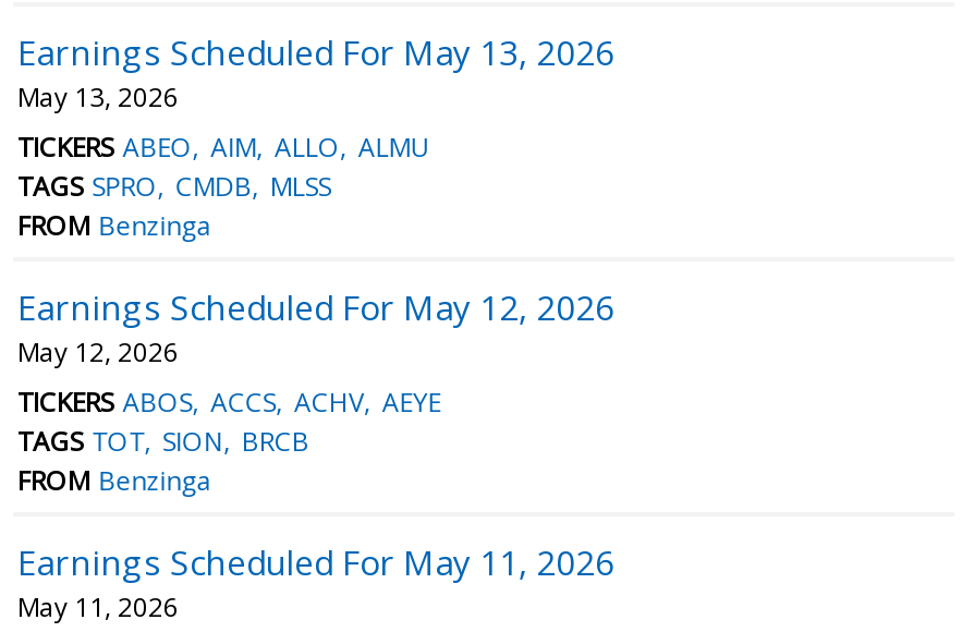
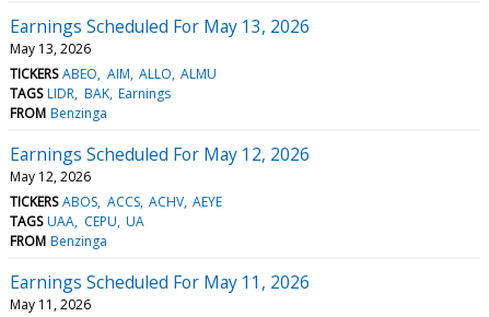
- TAGS SPRO CMDB MLSS
+ TAGS LIDR BAK Earnings

- TAGS TOT SION BRCB
+ TAGS UAA CEPU UA
